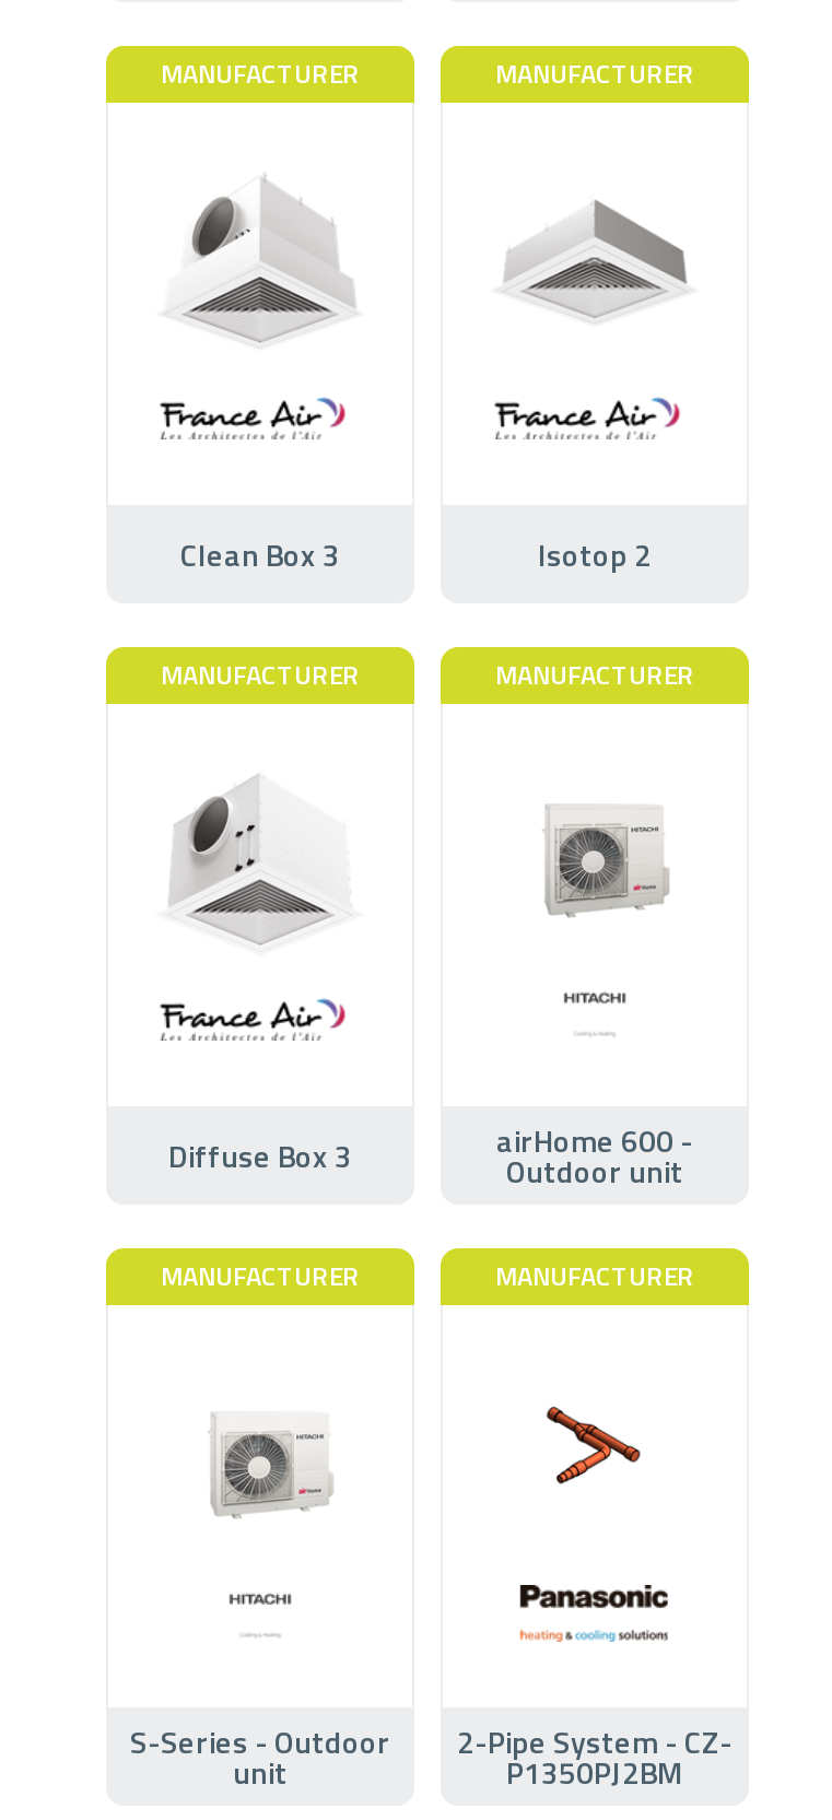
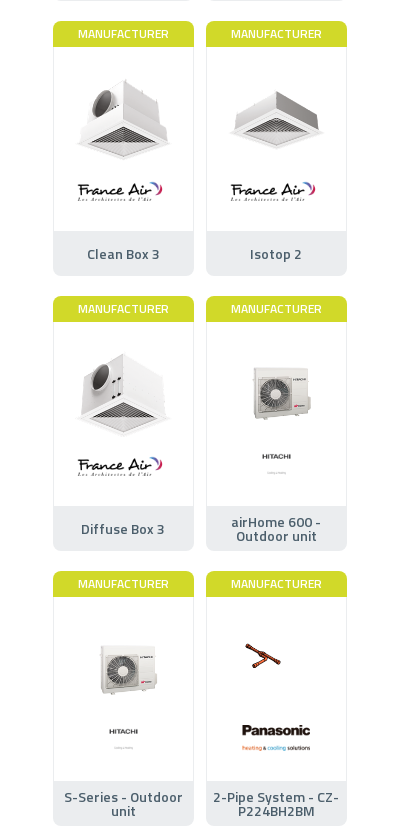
- [image]
+ [image]

- P1350PJ2BM
+ P224BH2BM
